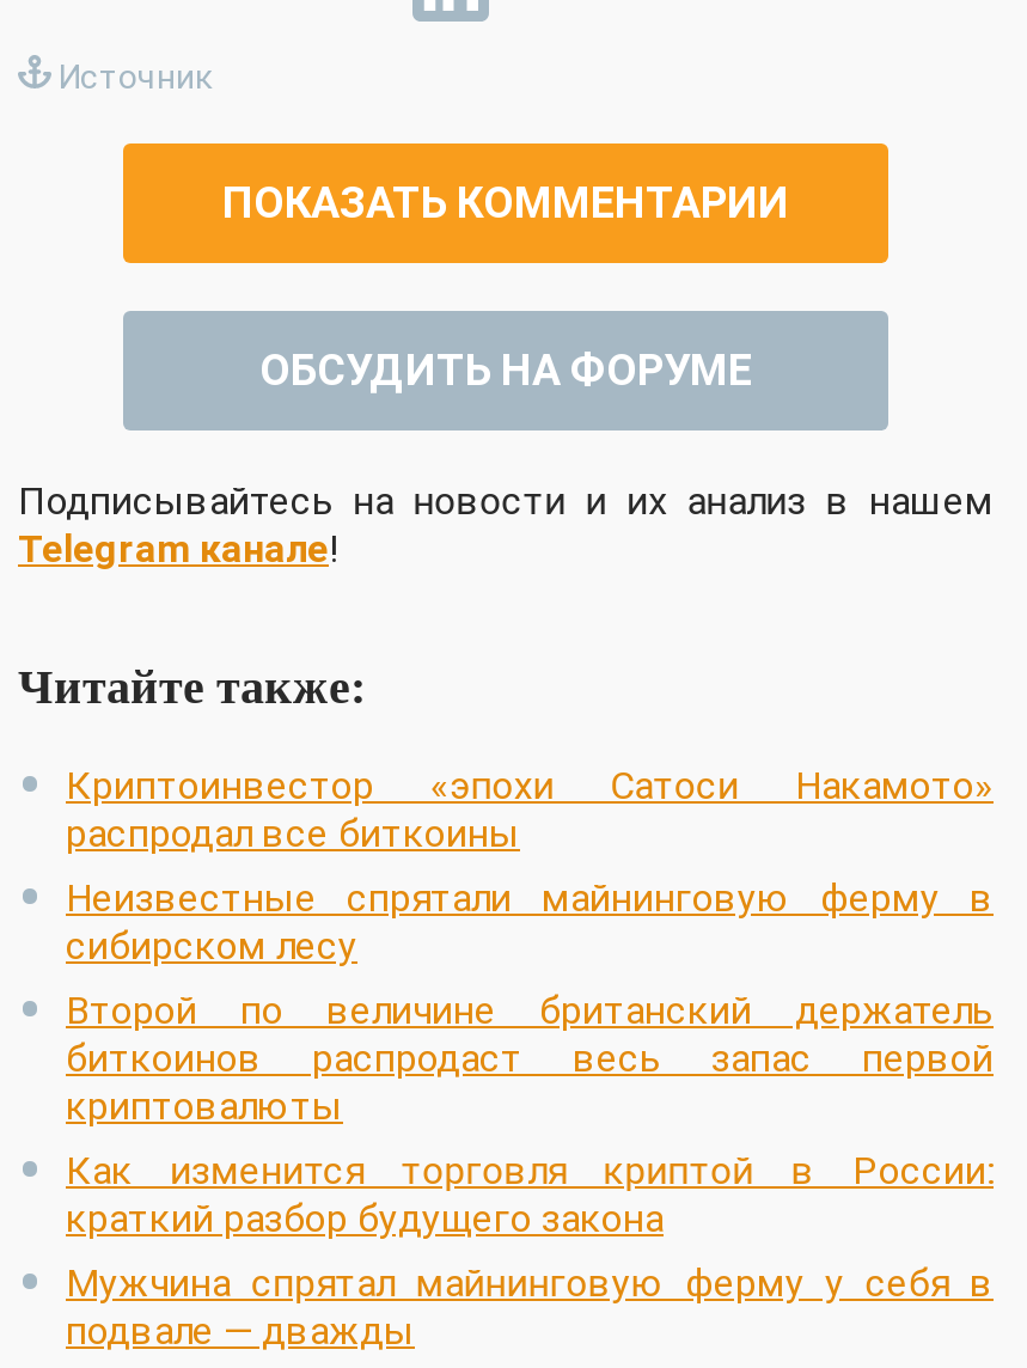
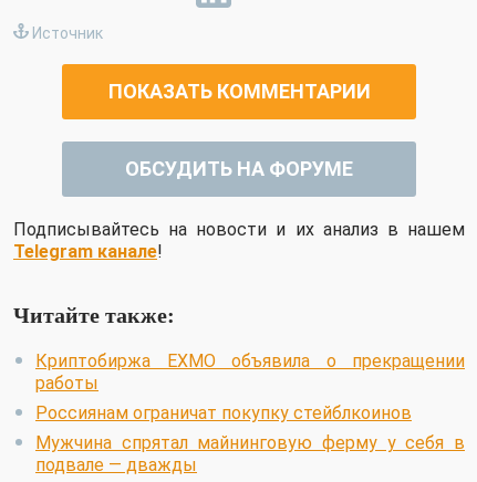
- Криптоинвестор «эпохи Сатоси Накамото»
- распродал все биткоины
- Неизвестные спрятали майнинговую ферму в
- сибирском лесу
- Второй по величине британский держатель
- биткоинов распродаст весь запас первой
- криптовалюты
- Как изменится торговля криптой в России:
- краткий разбор будущего закона
+ Криптобиржа EXMO объявила о прекращении
+ работы
+ Россиянам ограничат покупку стейблкоинов
